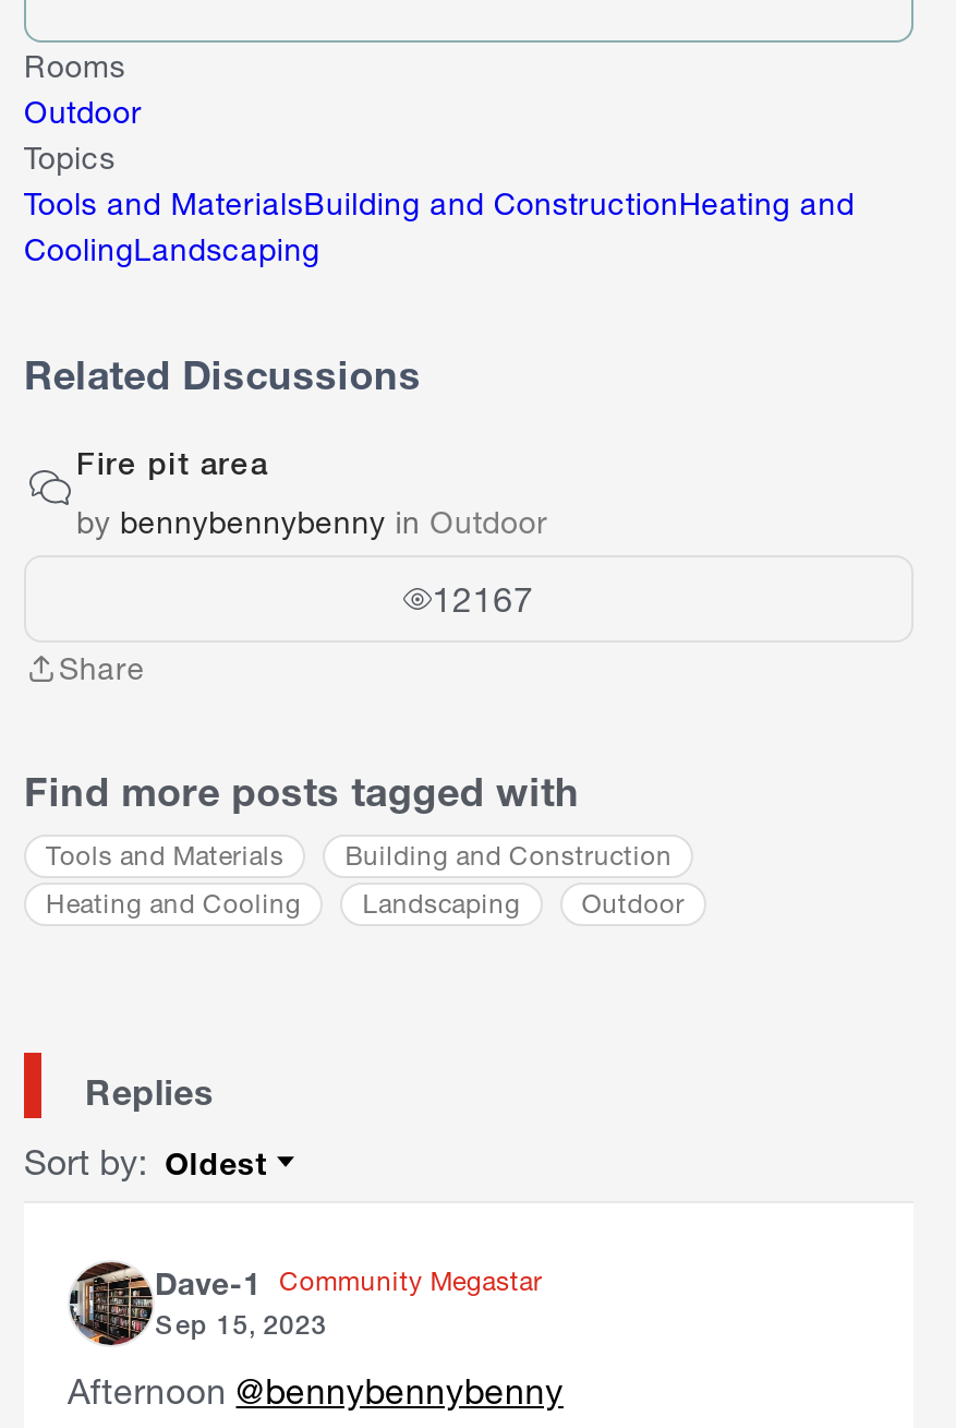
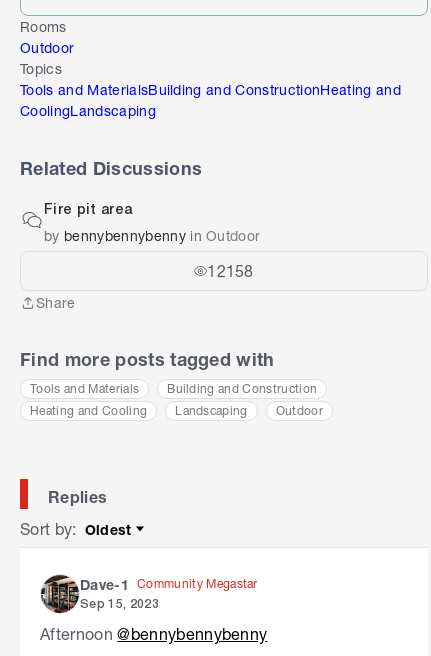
- 12167
+ 12158
